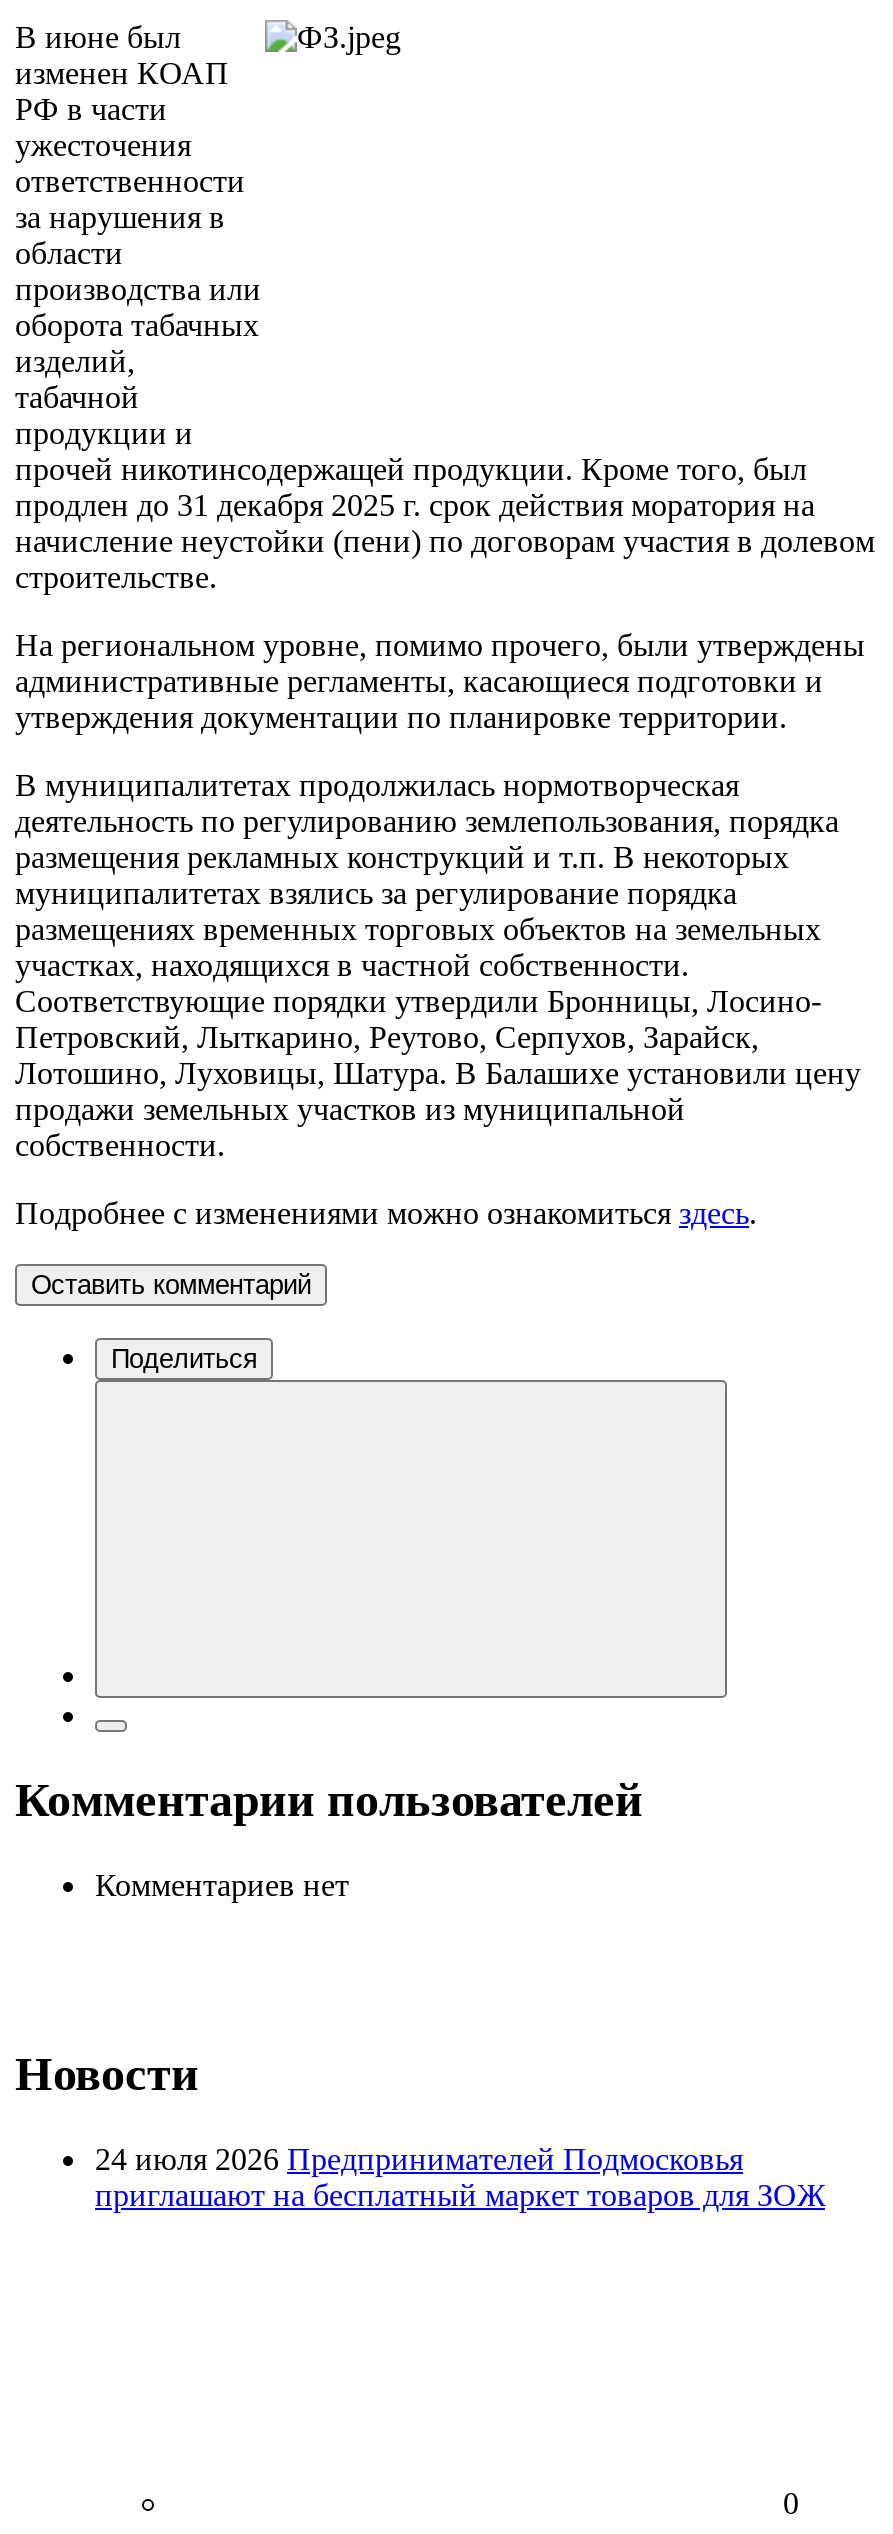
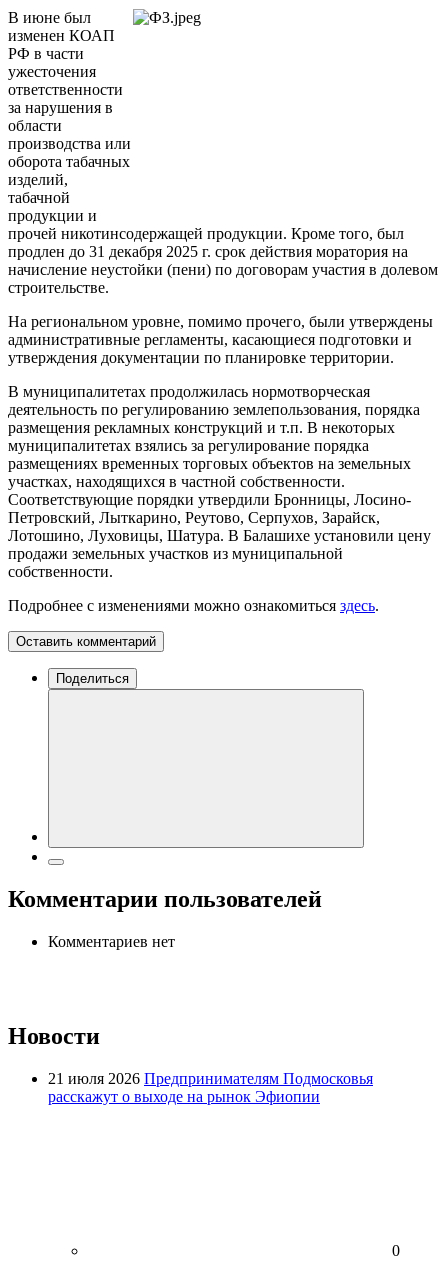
- 24 июля 2026 Предпринимателей Подмосковья
- приглашают на бесплатный маркет товаров для ЗОЖ
+ 21 июля 2026 Предпринимателям Подмосковья
+ расскажут о выходе на рынок Эфиопии
